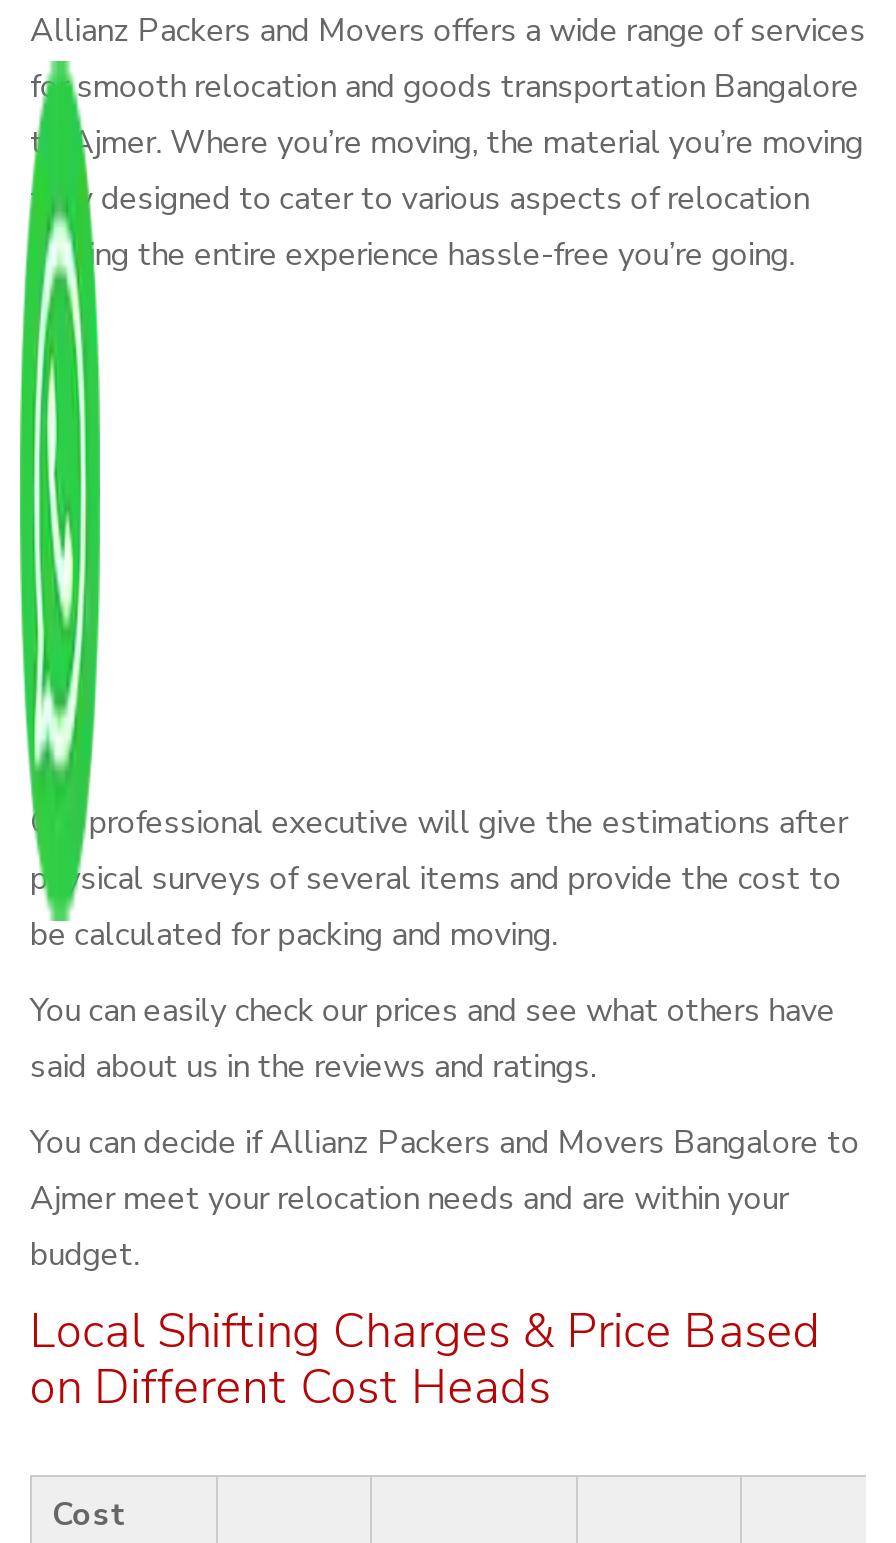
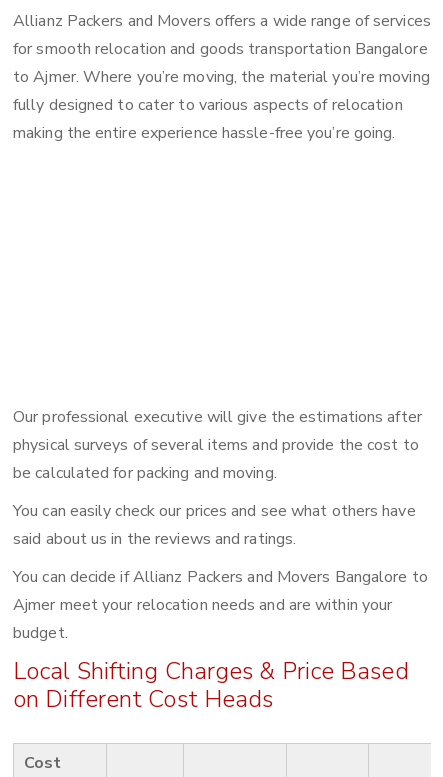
- [image]
